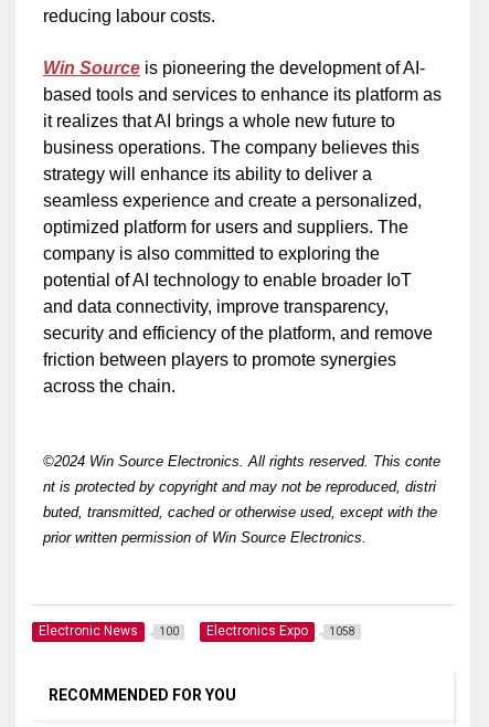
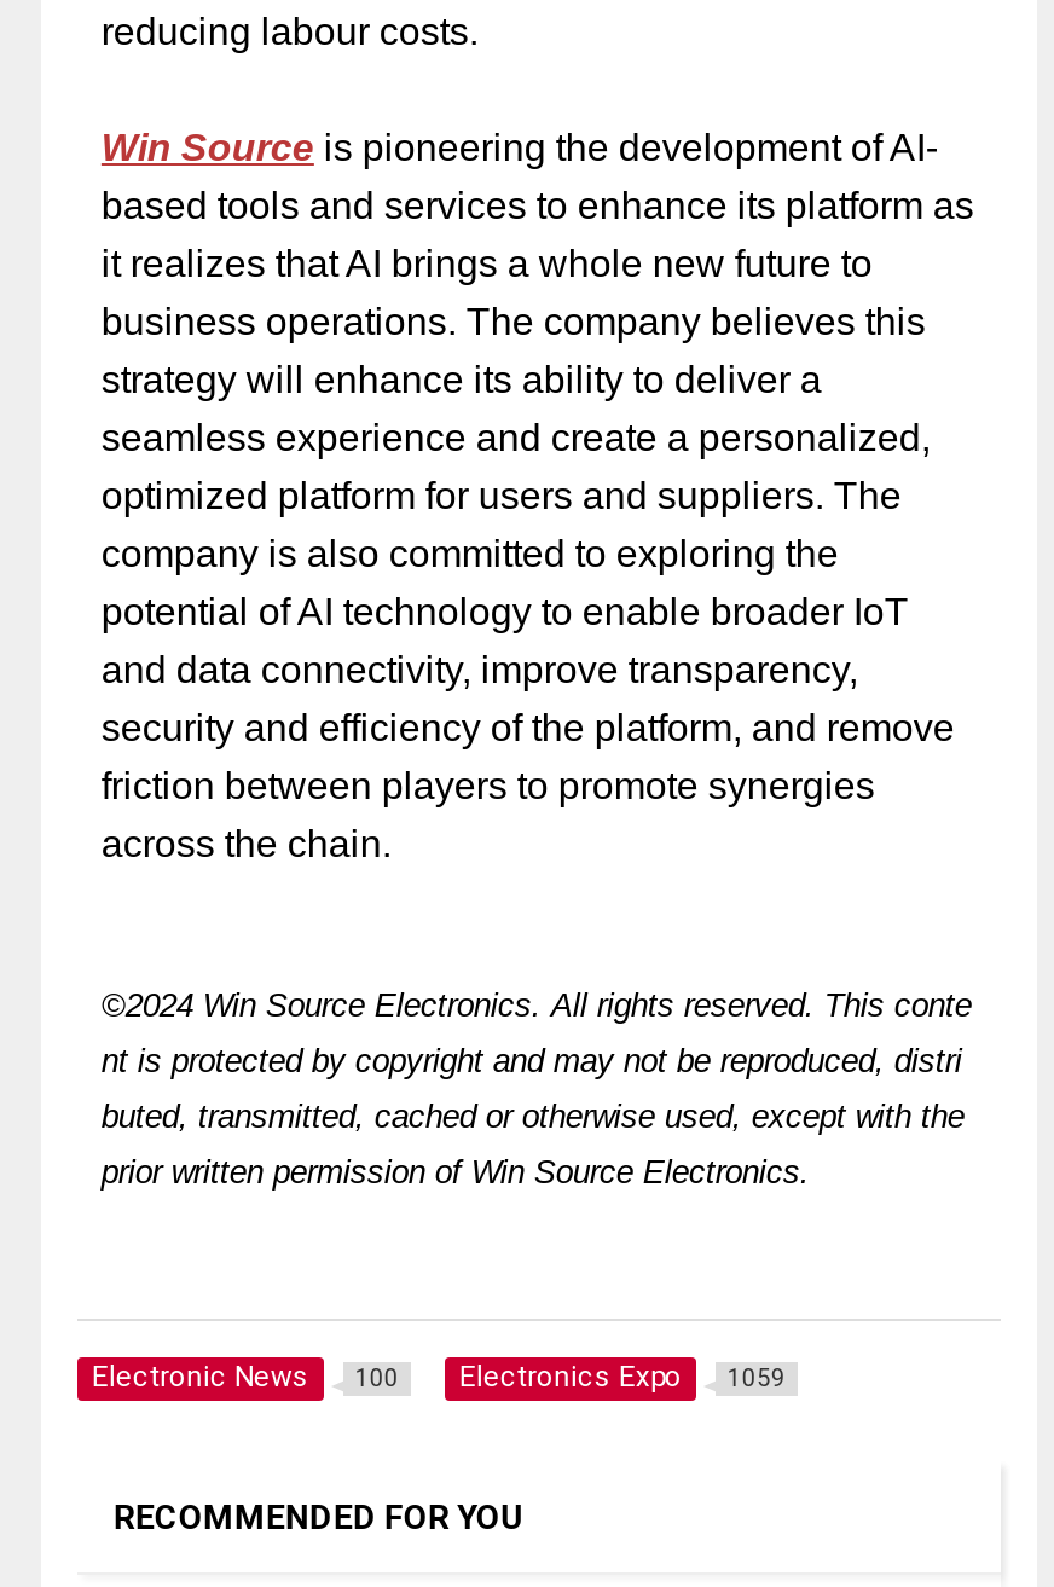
- Electronics Expo 1058
+ Electronics Expo 1059
